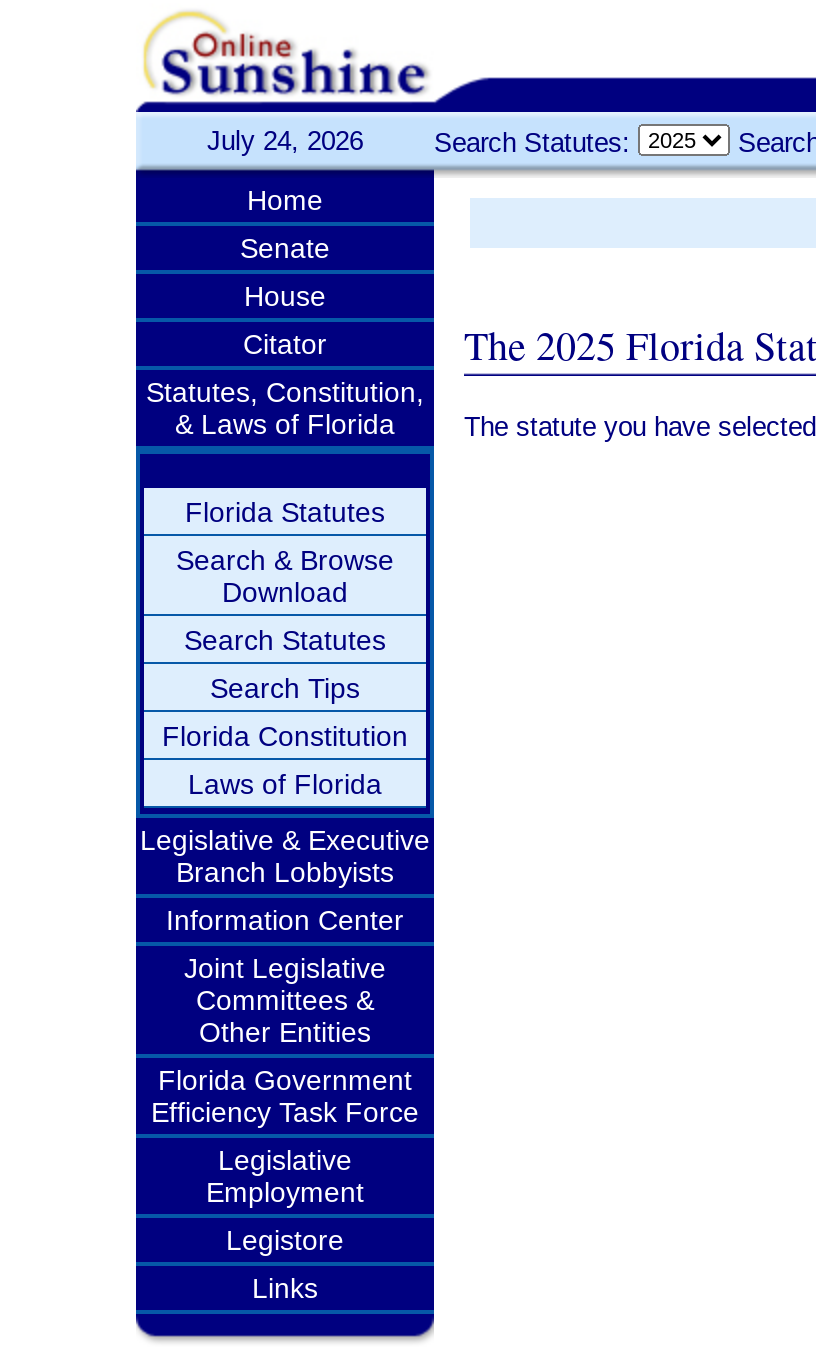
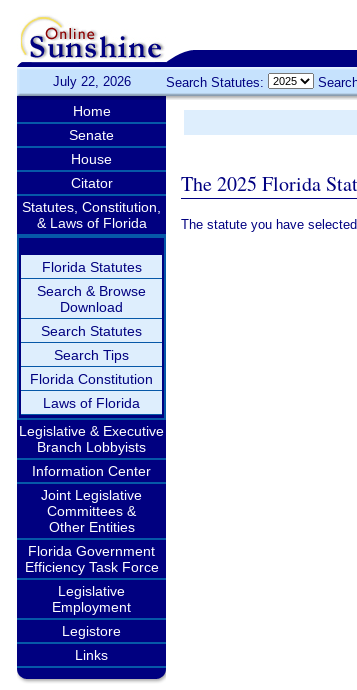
- July 24, 2026
+ July 22, 2026
